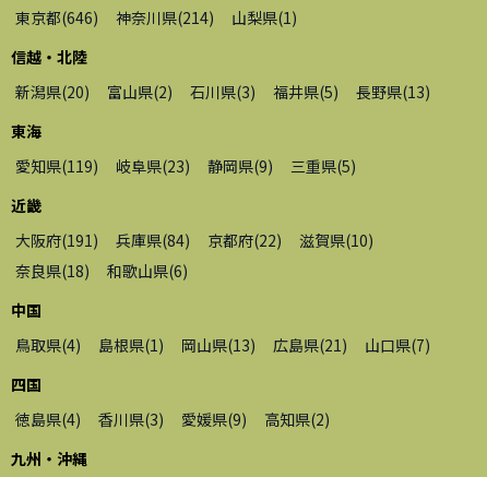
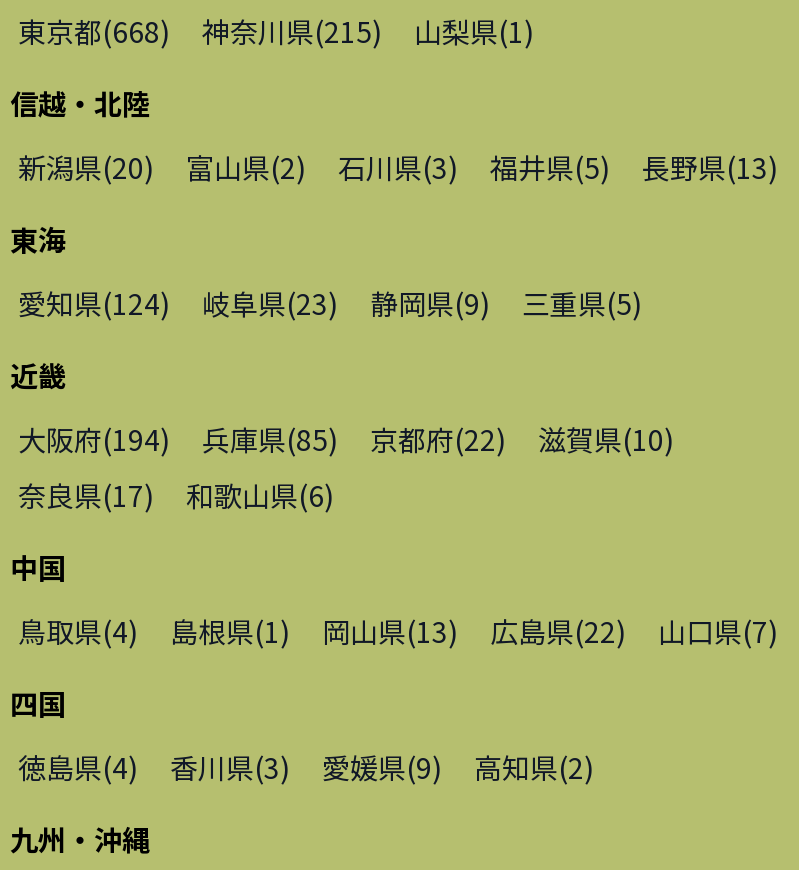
- 東京都(646)
+ 東京都(668)

- 神奈川県(214)
+ 神奈川県(215)

- 愛知県(119) 岐阜県(23) 静岡県(9) 三重県(5)
+ 愛知県(124) 岐阜県(23) 静岡県(9) 三重県(5)

- 大阪府(191)
+ 大阪府(194)

- 兵庫県(84)
+ 兵庫県(85)

- 奈良県(18) 和歌山県(6)
+ 奈良県(17) 和歌山県(6)

- 鳥取県(4) 島根県(1) 岡山県(13) 広島県(21) 山口県(7)
+ 鳥取県(4) 島根県(1) 岡山県(13) 広島県(22) 山口県(7)
